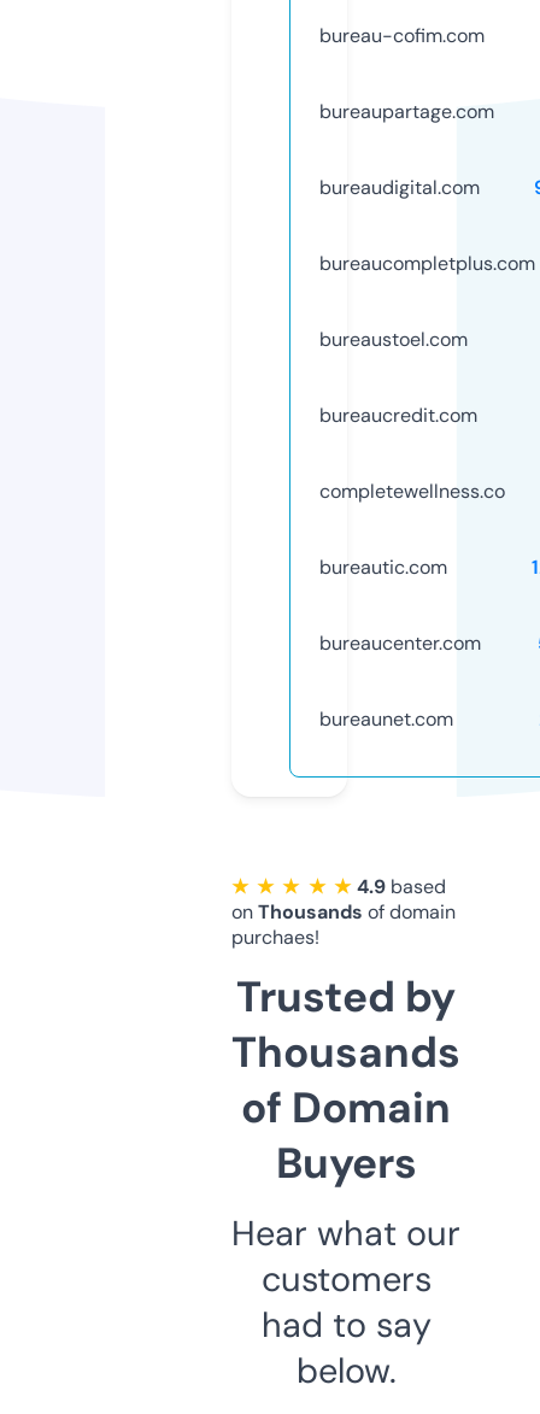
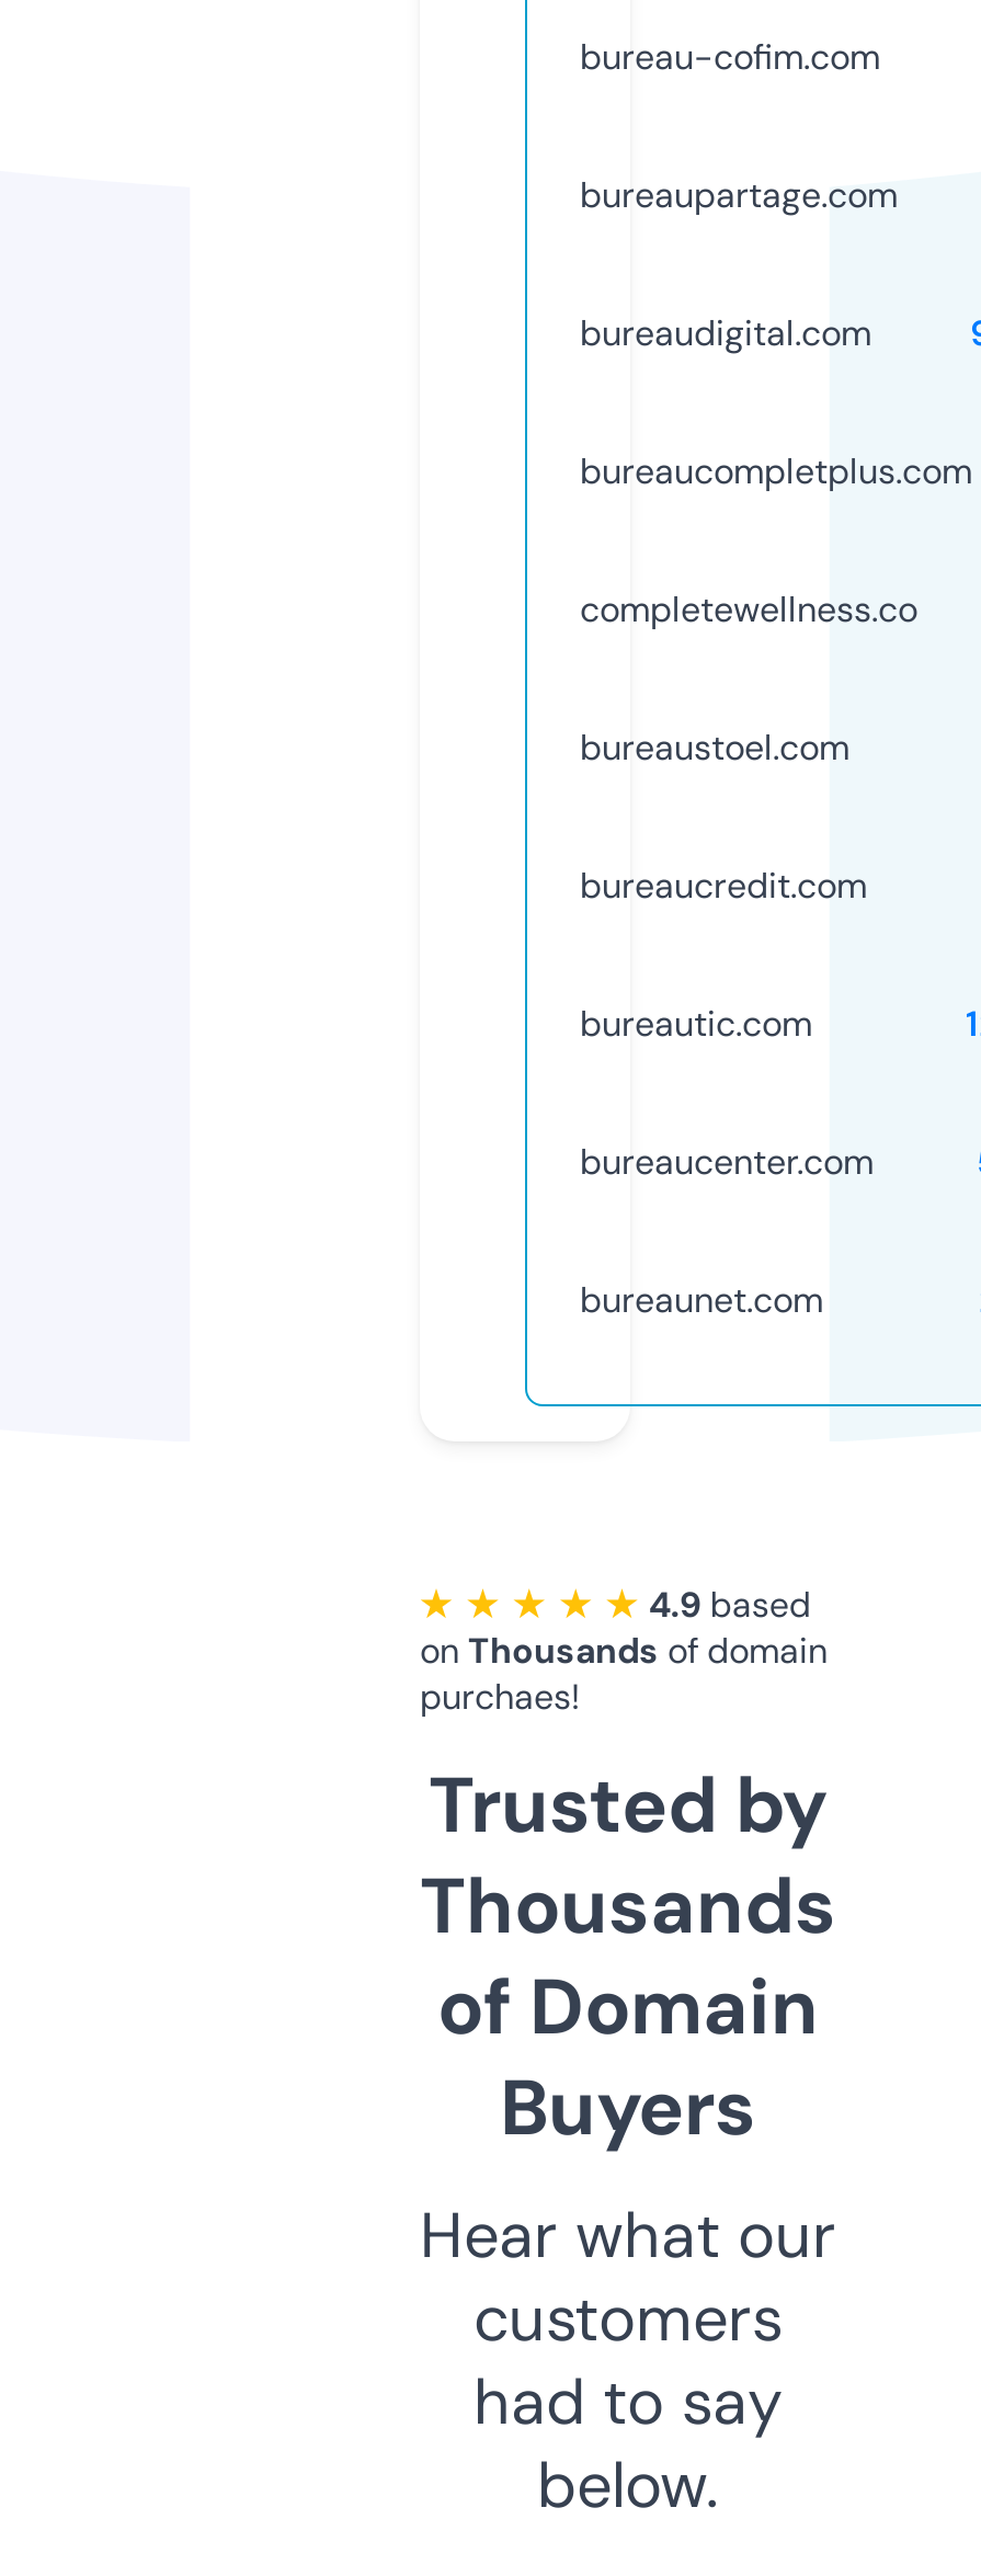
moved down: bureaustoel.com | bureaucredit.com

moved up: completewellness.co
